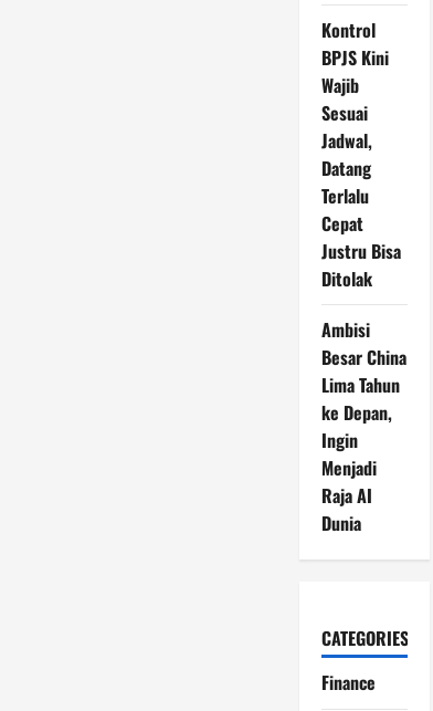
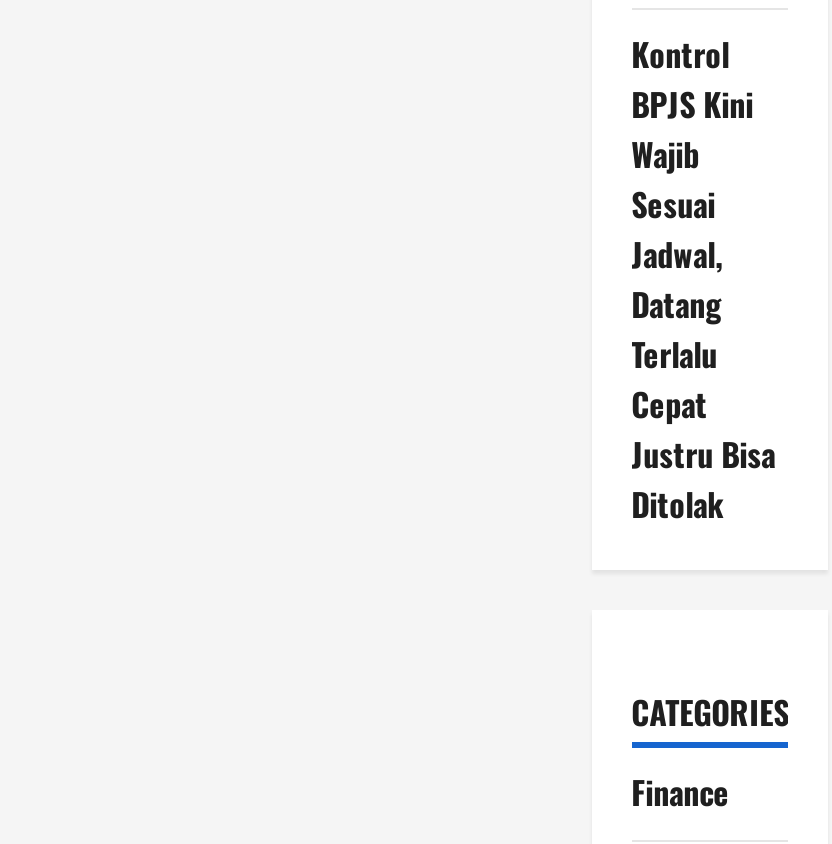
- Ambisi
- Besar China
- Lima Tahun
- ke Depan,
- Ingin
- Menjadi
- Raja AI
- Dunia
